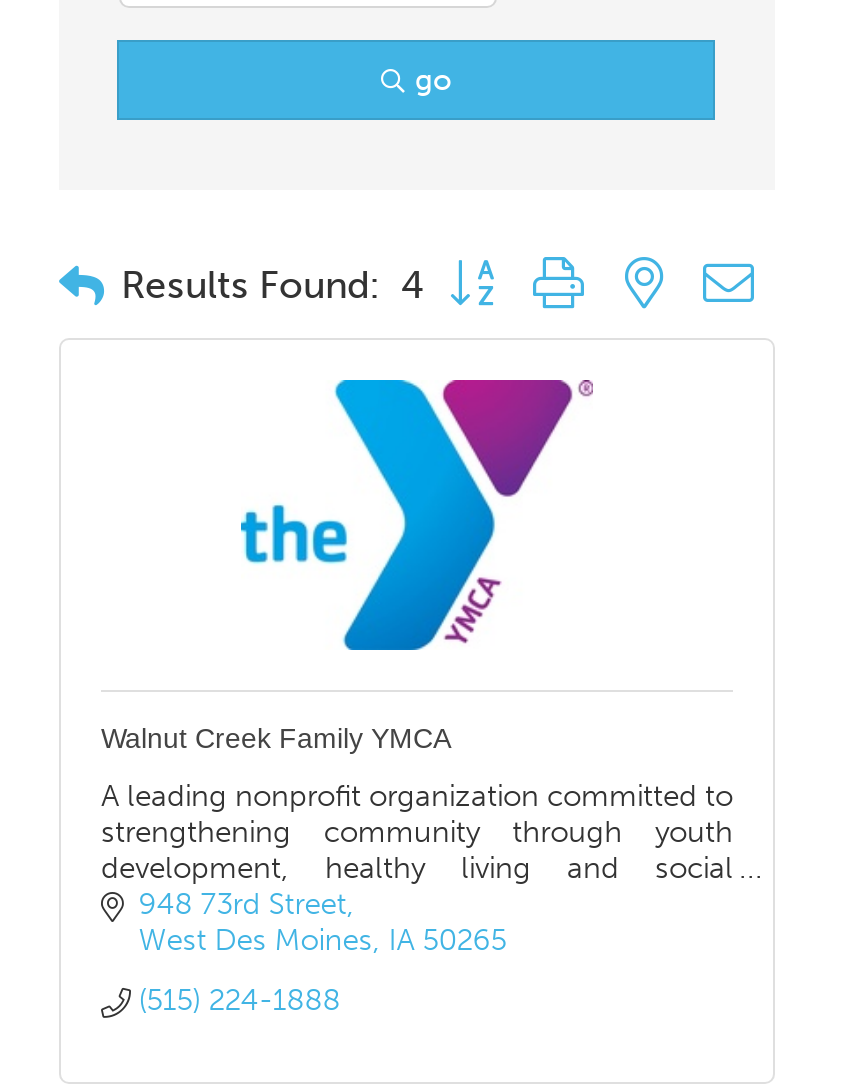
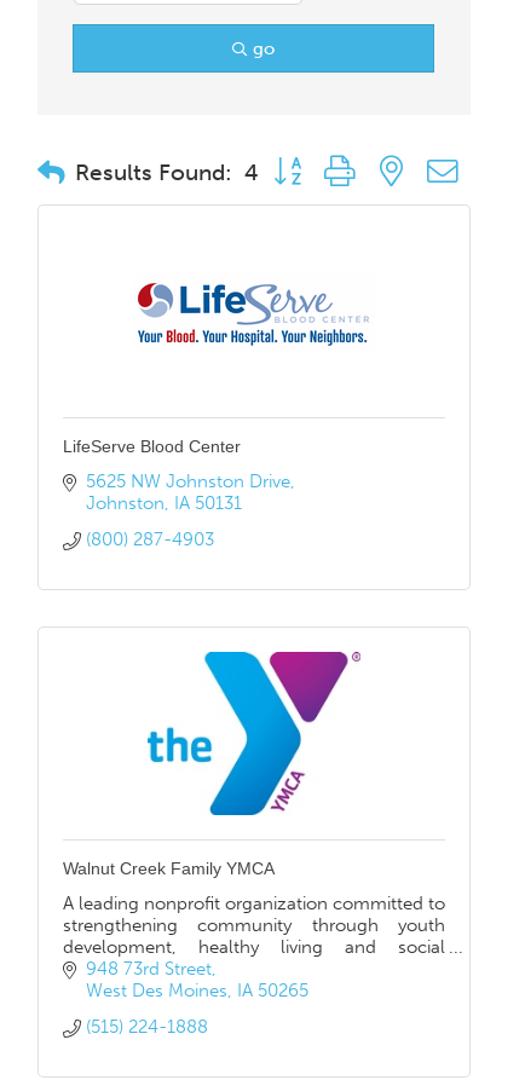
+ LifeServe Blood Center
+ 5625 NW Johnston Drive
+ Johnston IA 50131
+ (800) 287-4903

+ [image]
